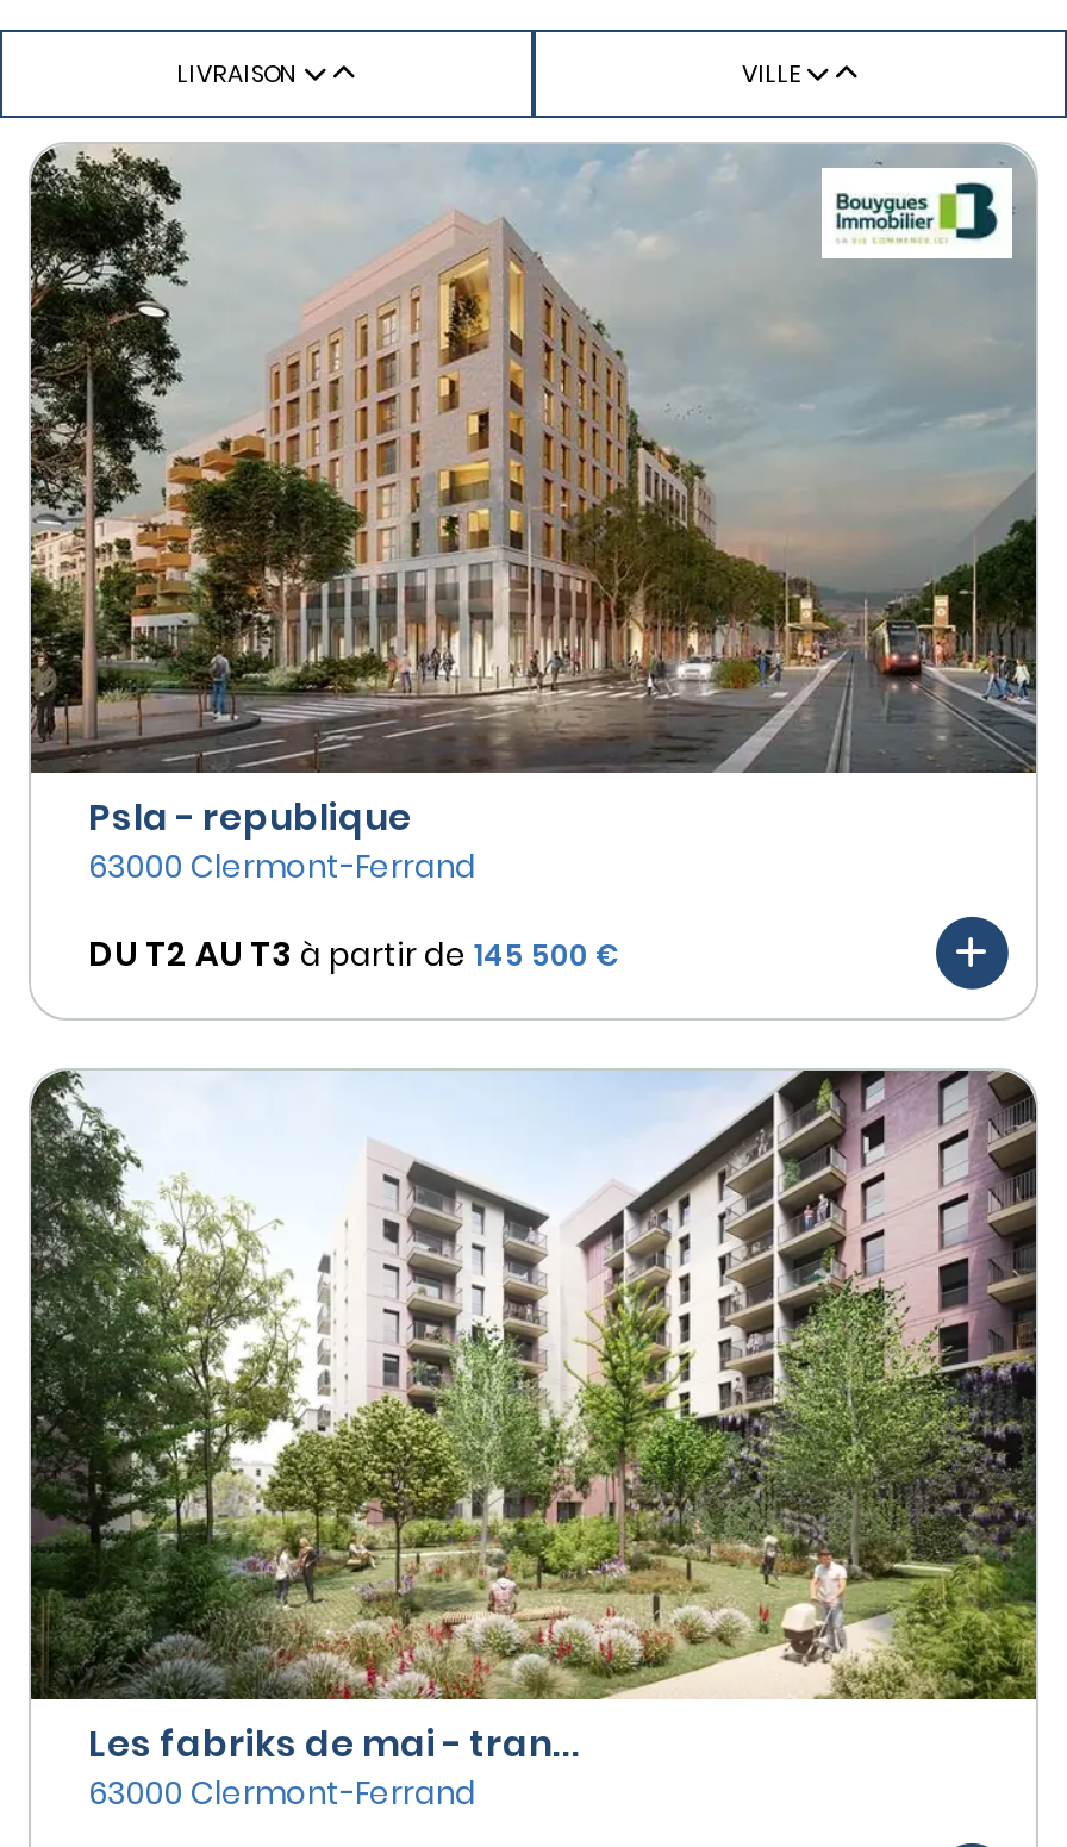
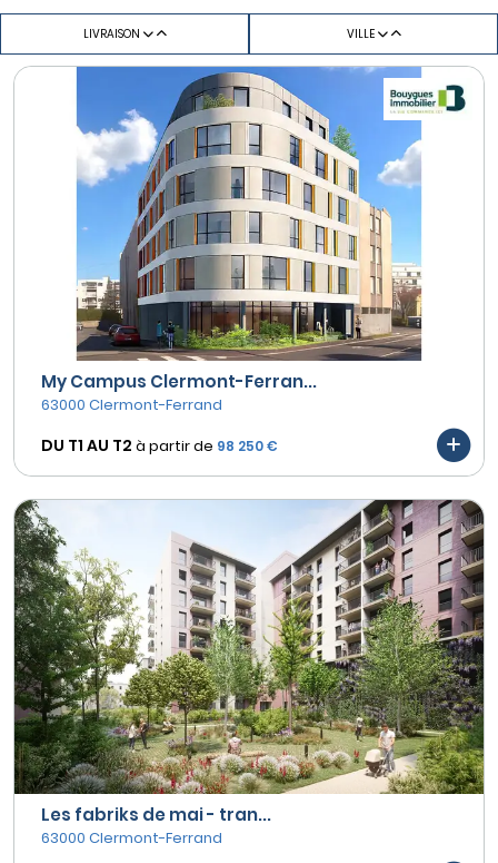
- [image]
- Psla - republique
+ [image]
+ My Campus Clermont-Ferran...

- DU T2 AU T3 à partir de 145 500 €
+ DU T1 AU T2 à partir de 98 250 €
